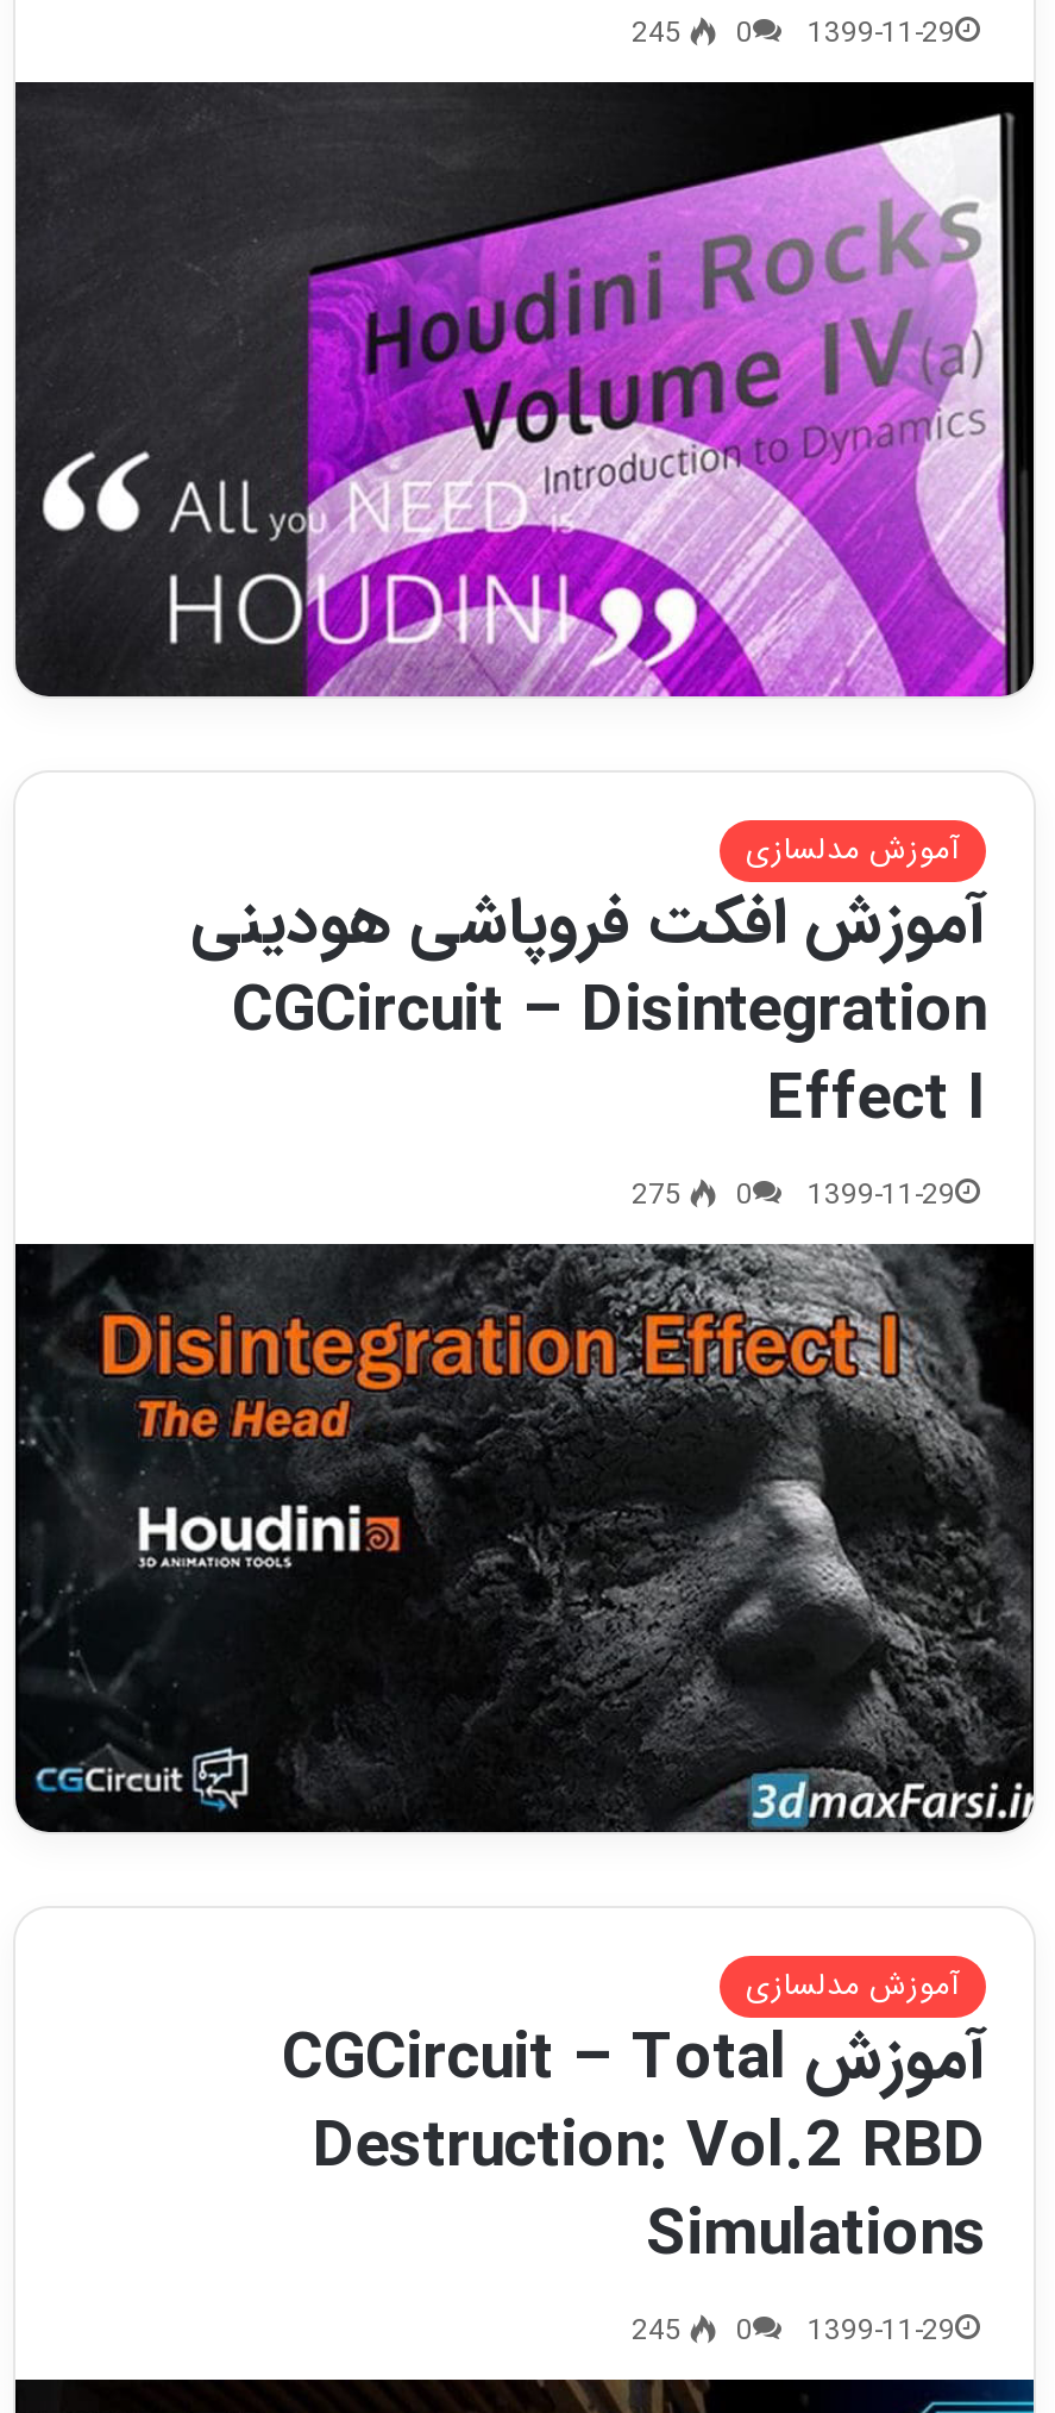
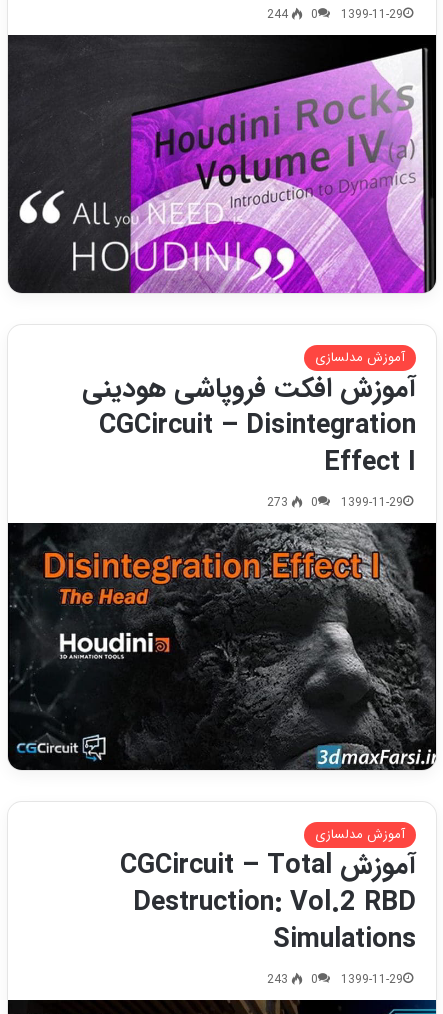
- 245
+ 244

- 275
+ 273

- 245
+ 243
